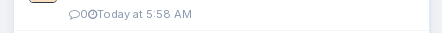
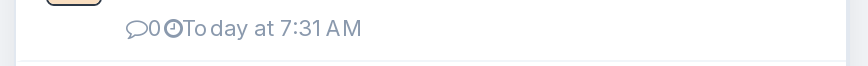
- 0 Today at 5:58 AM
+ 0 Today at 7:31 AM
